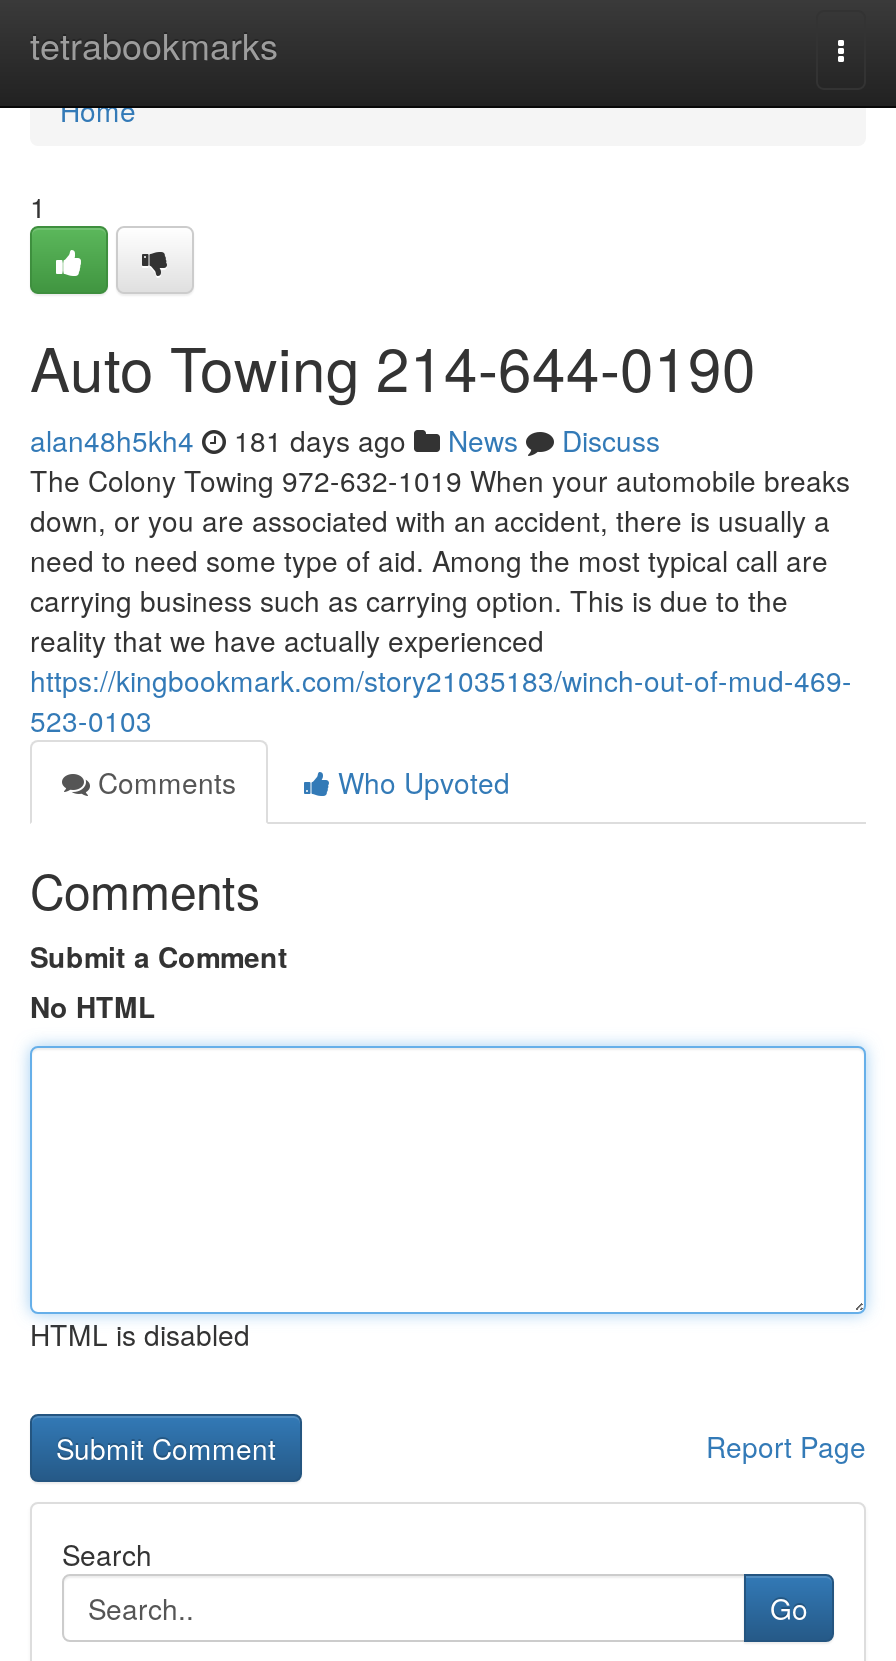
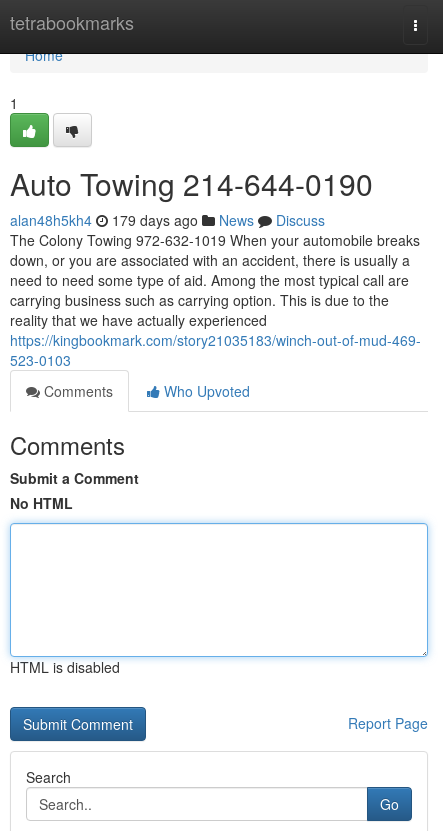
- alan48h5kh4 181 days ago News Discuss
+ alan48h5kh4 179 days ago News Discuss
